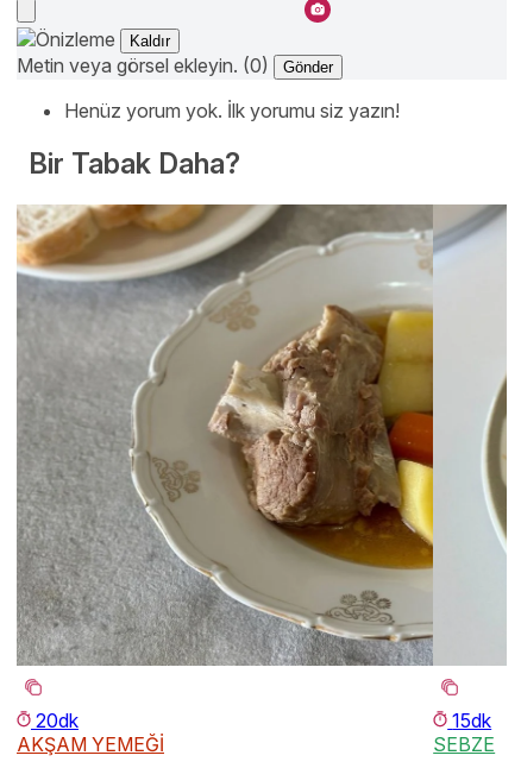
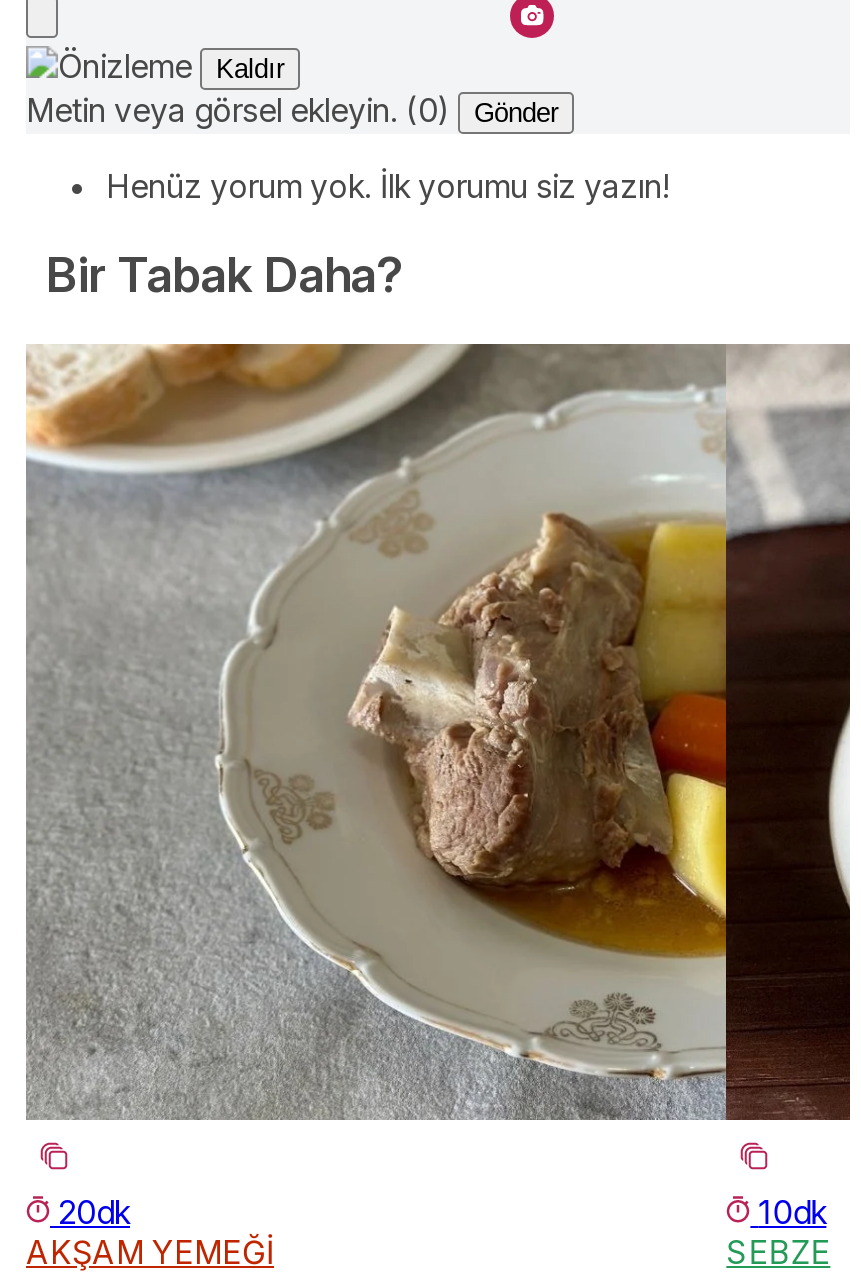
- [image]
- 15dk
+ [image]
+ 10dk
